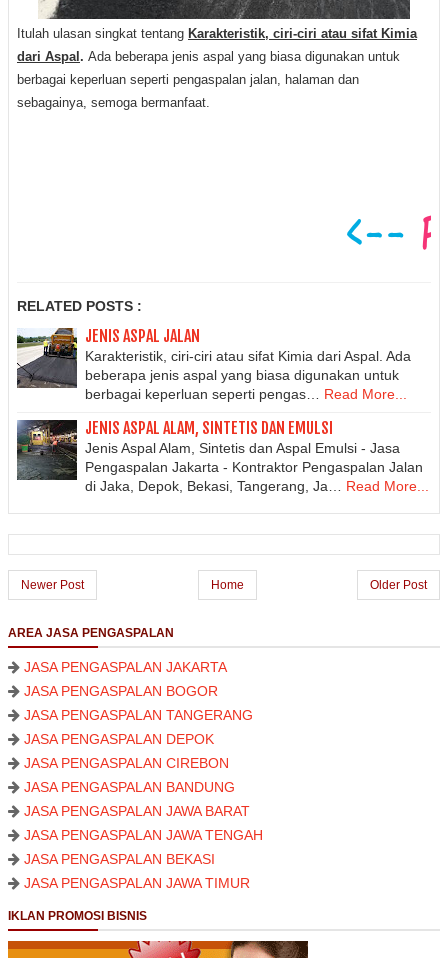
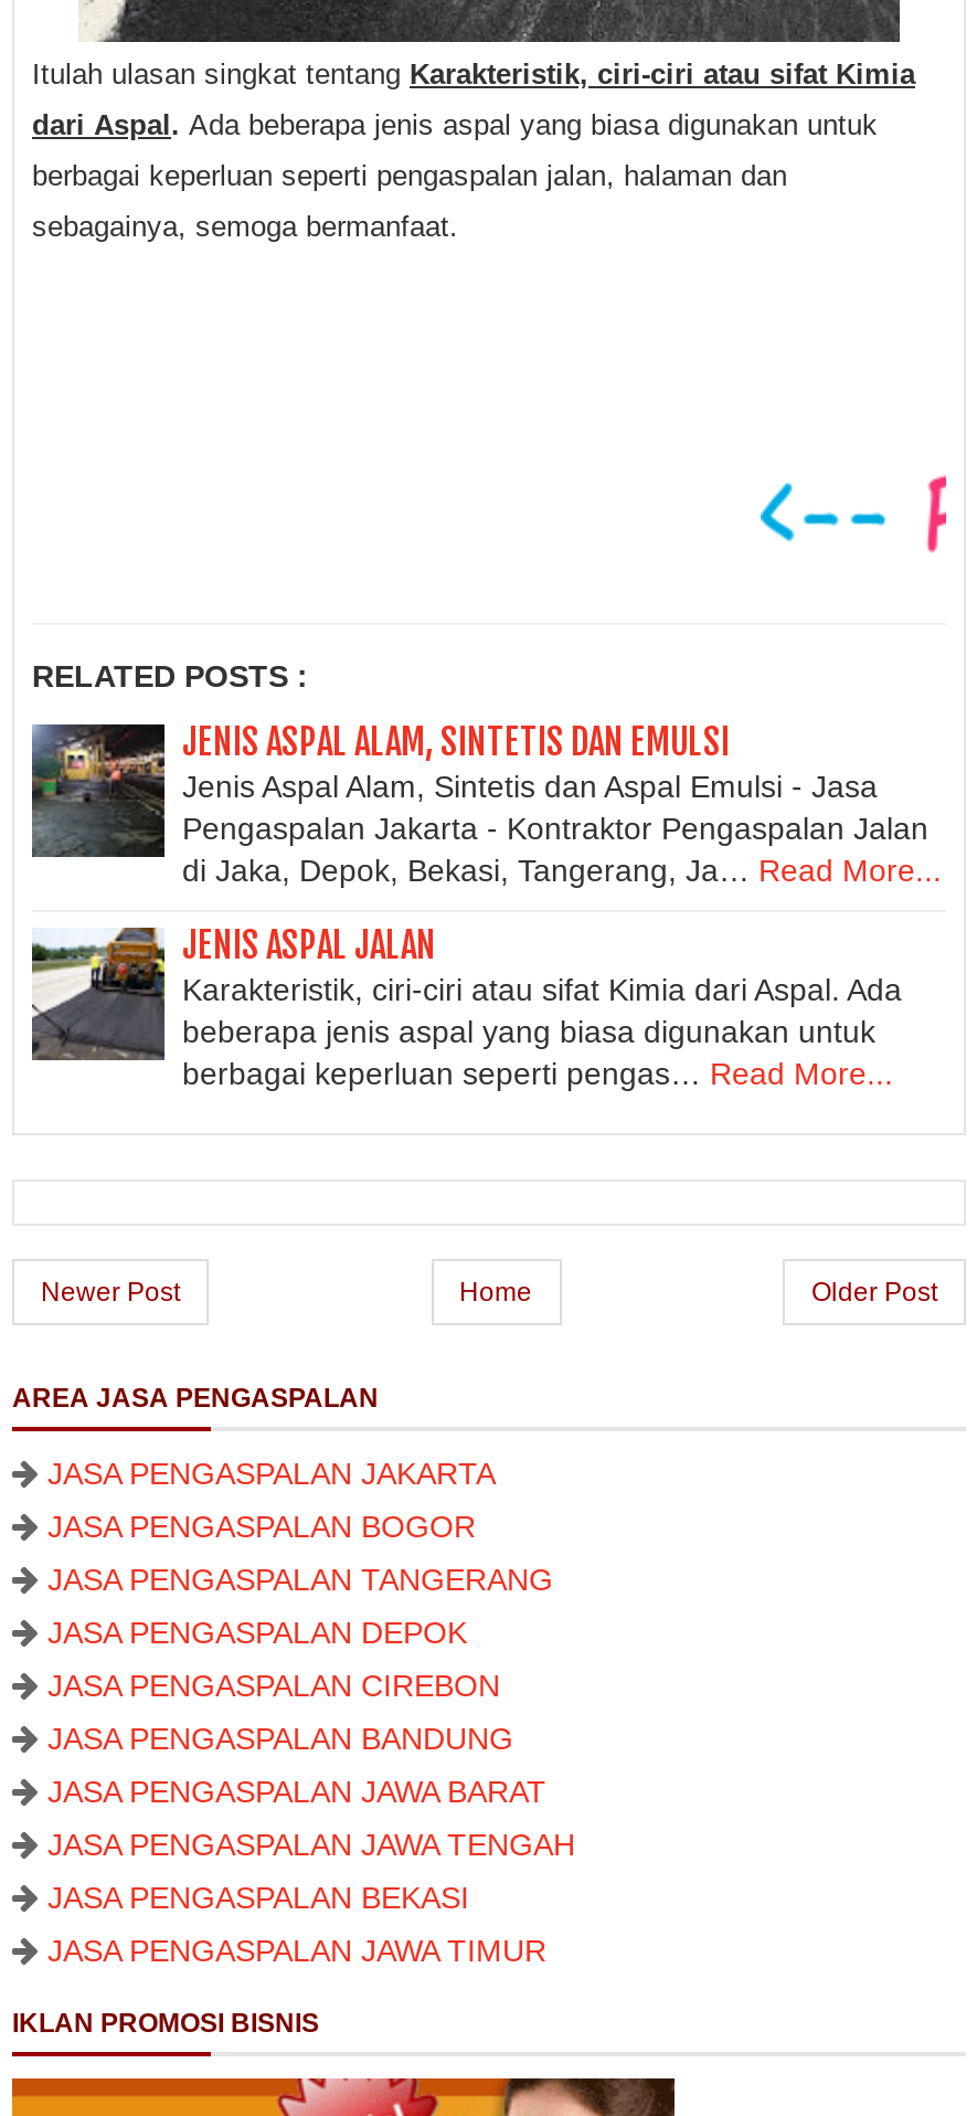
moved down: [image] | JENIS ASPAL JALAN | Karakteristik, ciri-ciri atau sifat Kimia dari Aspal. Ada | beberapa jenis aspal yang biasa digunakan untuk | berbagai keperluan seperti pengas… Read More...

moved up: [image] | JENIS ASPAL ALAM, SINTETIS DAN EMULSI | Jenis Aspal Alam, Sintetis dan Aspal Emulsi - Jasa | Pengaspalan Jakarta - Kontraktor Pengaspalan Jalan | di Jaka, Depok, Bekasi, Tangerang, Ja… Read More...
